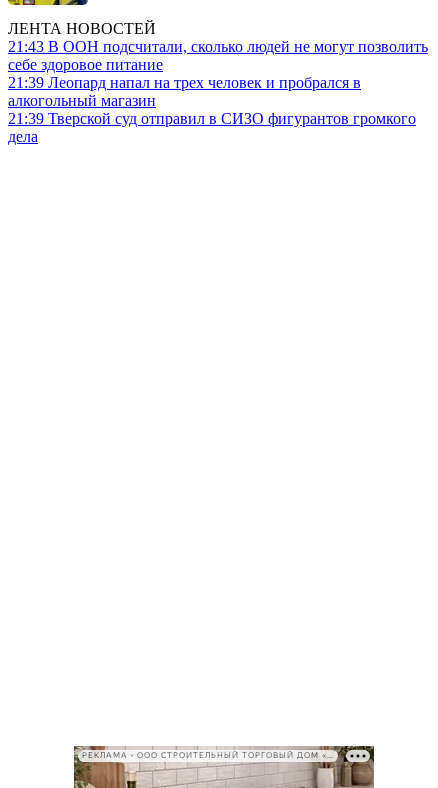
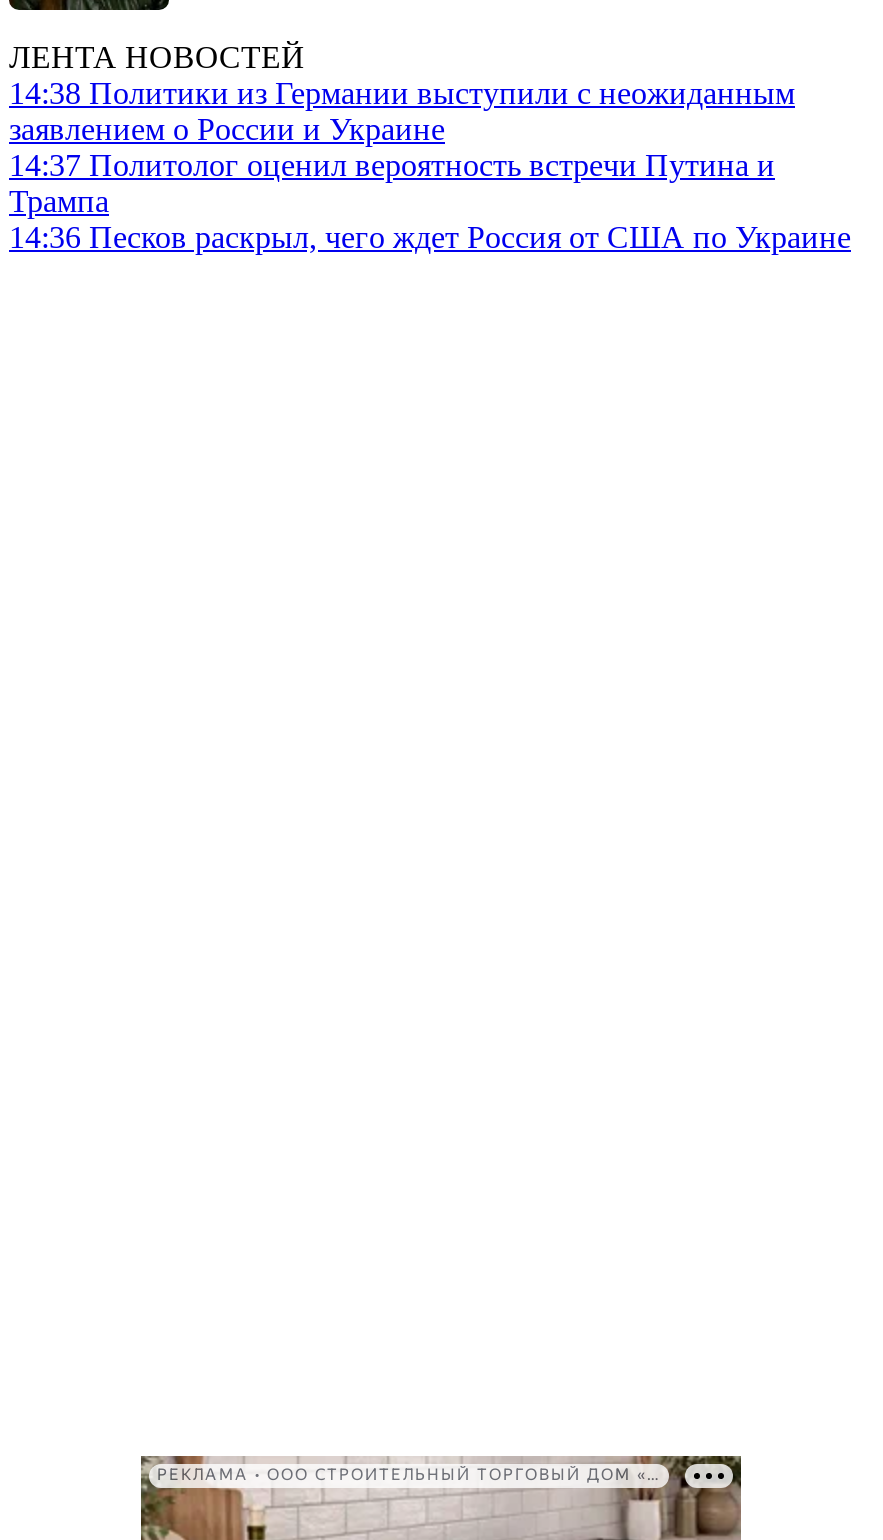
- 21:43 В ООН подсчитали, сколько людей не могут позволить
- себе здоровое питание
- 21:39 Леопард напал на трех человек и пробрался в
- алкогольный магазин
- 21:39 Тверской суд отправил в СИЗО фигурантов громкого
- дела
+ 14:38 Политики из Германии выступили с неожиданным
+ заявлением о России и Украине
+ 14:37 Политолог оценил вероятность встречи Путина и
+ Трампа
+ 14:36 Песков раскрыл, чего ждет Россия от США по Украине
